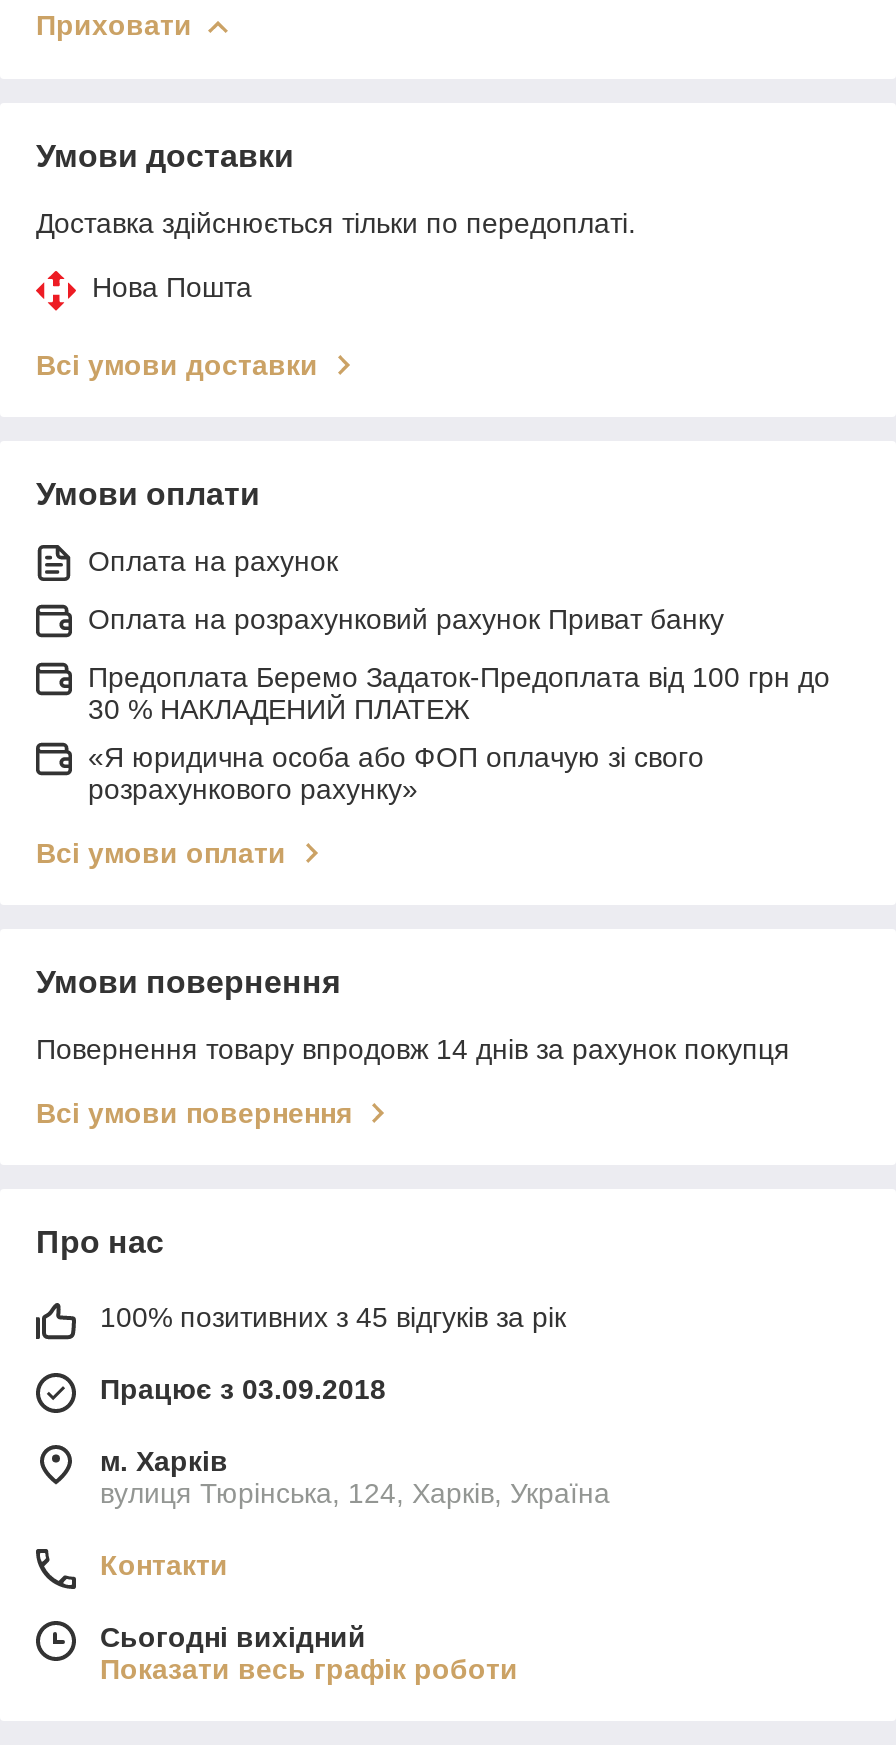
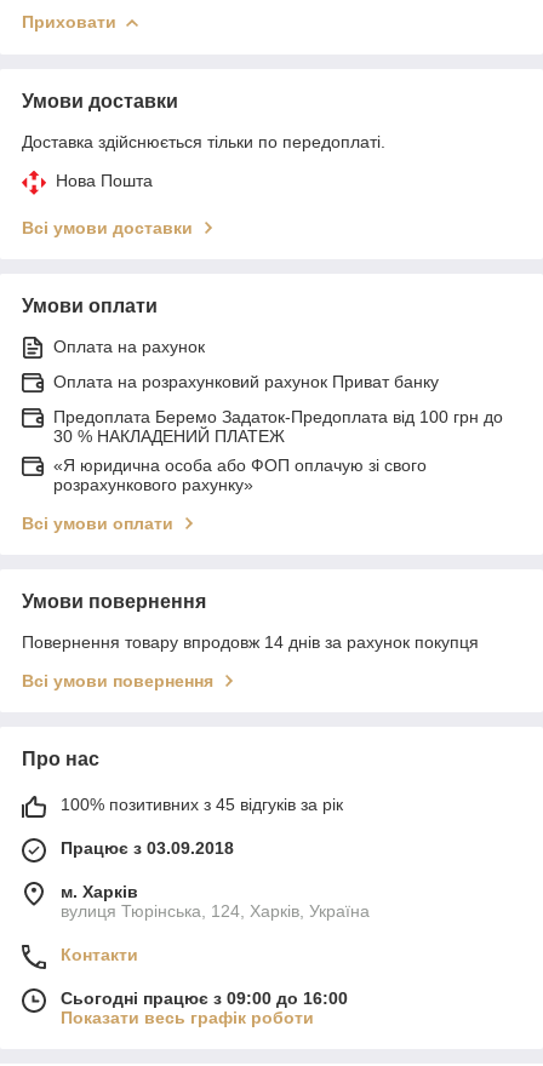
- Сьогодні вихідний
+ Сьогодні працює з 09:00 до 16:00
